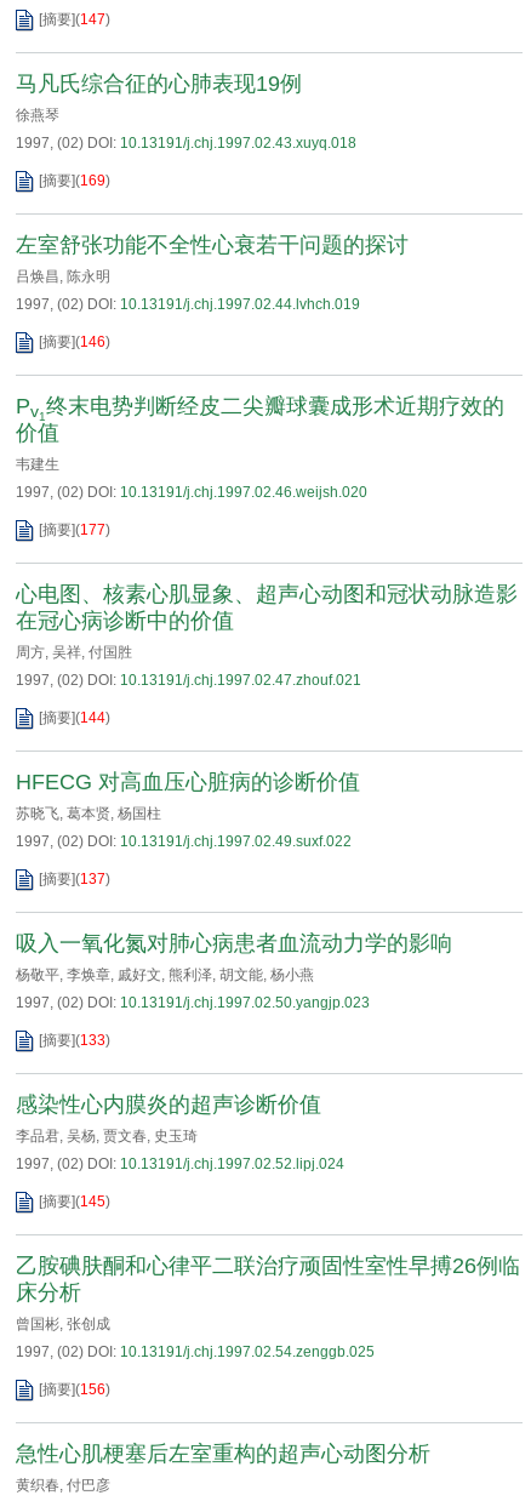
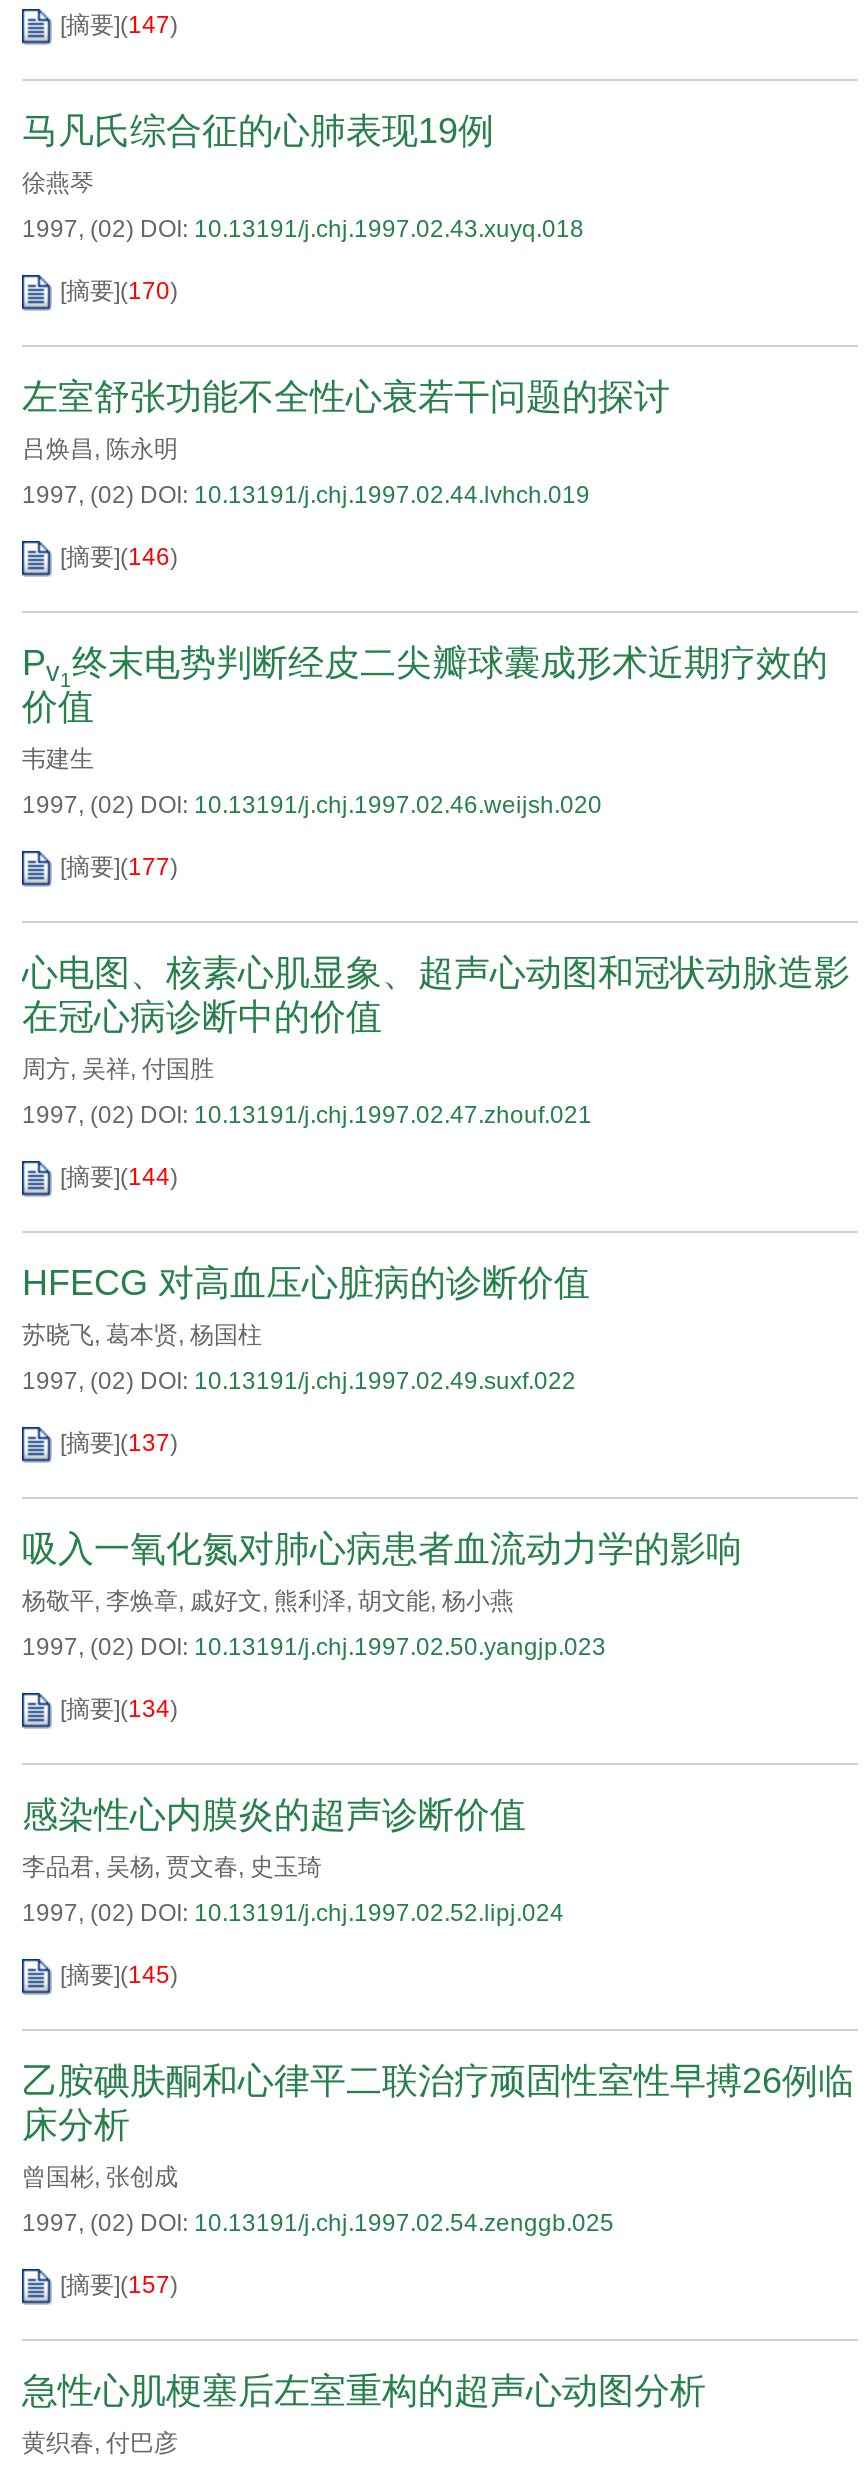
- [摘要](169)
+ [摘要](170)

- [摘要](133)
+ [摘要](134)

- [摘要](156)
+ [摘要](157)
